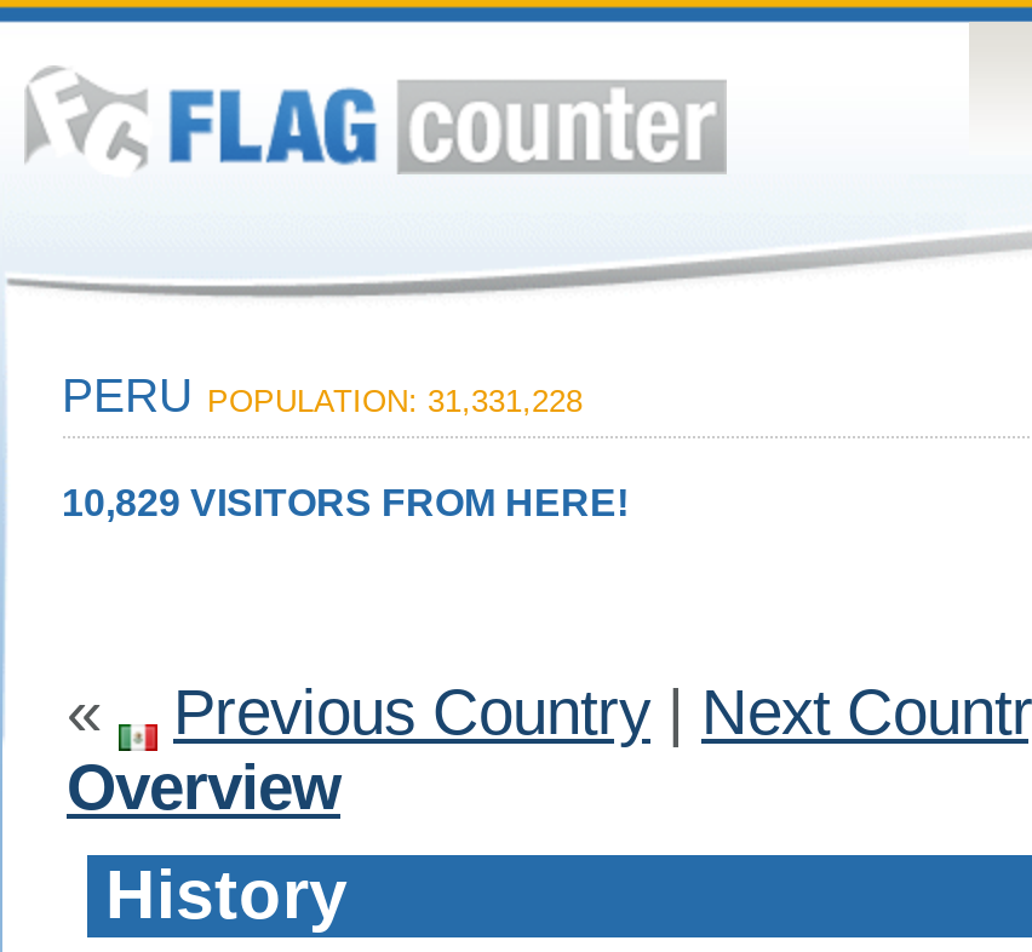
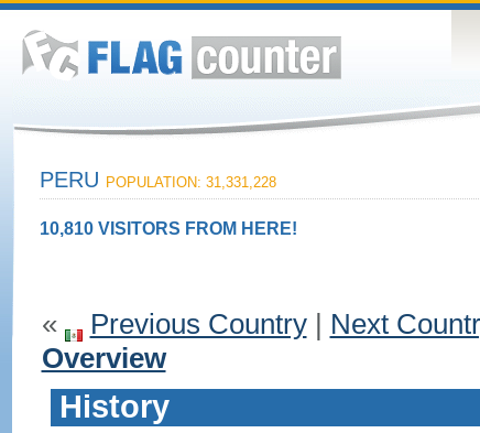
- 10,829 VISITORS FROM HERE!
+ 10,810 VISITORS FROM HERE!
